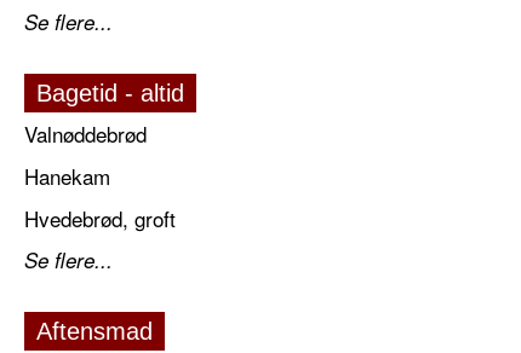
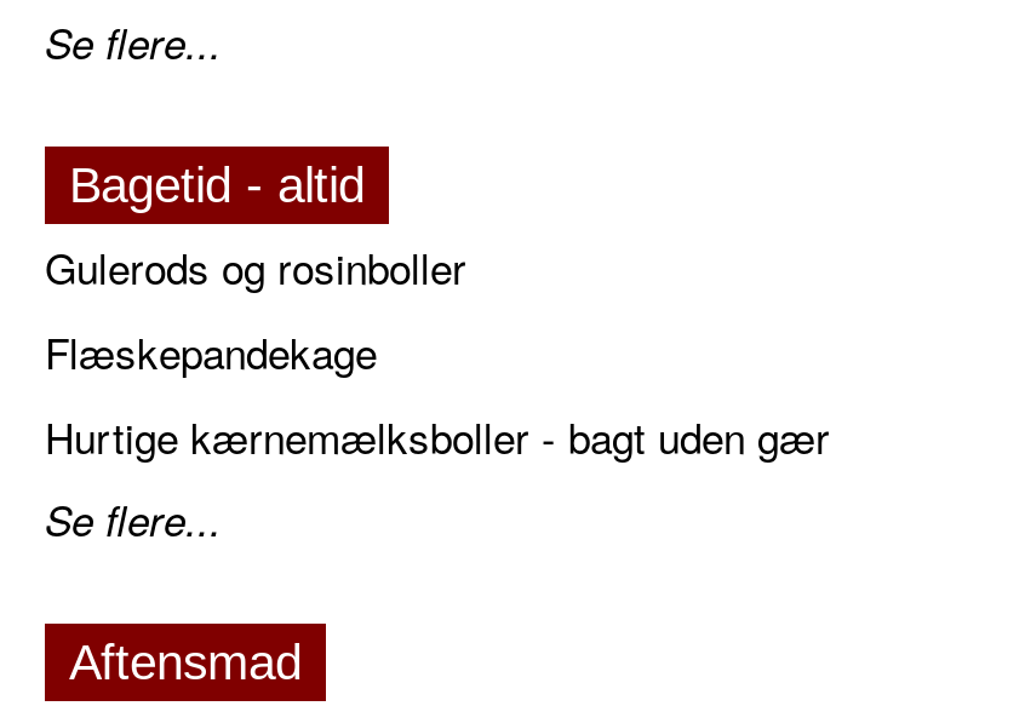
- Valnøddebrød
- Hanekam
- Hvedebrød, groft
+ Gulerods og rosinboller
+ Flæskepandekage
+ Hurtige kærnemælksboller - bagt uden gær
